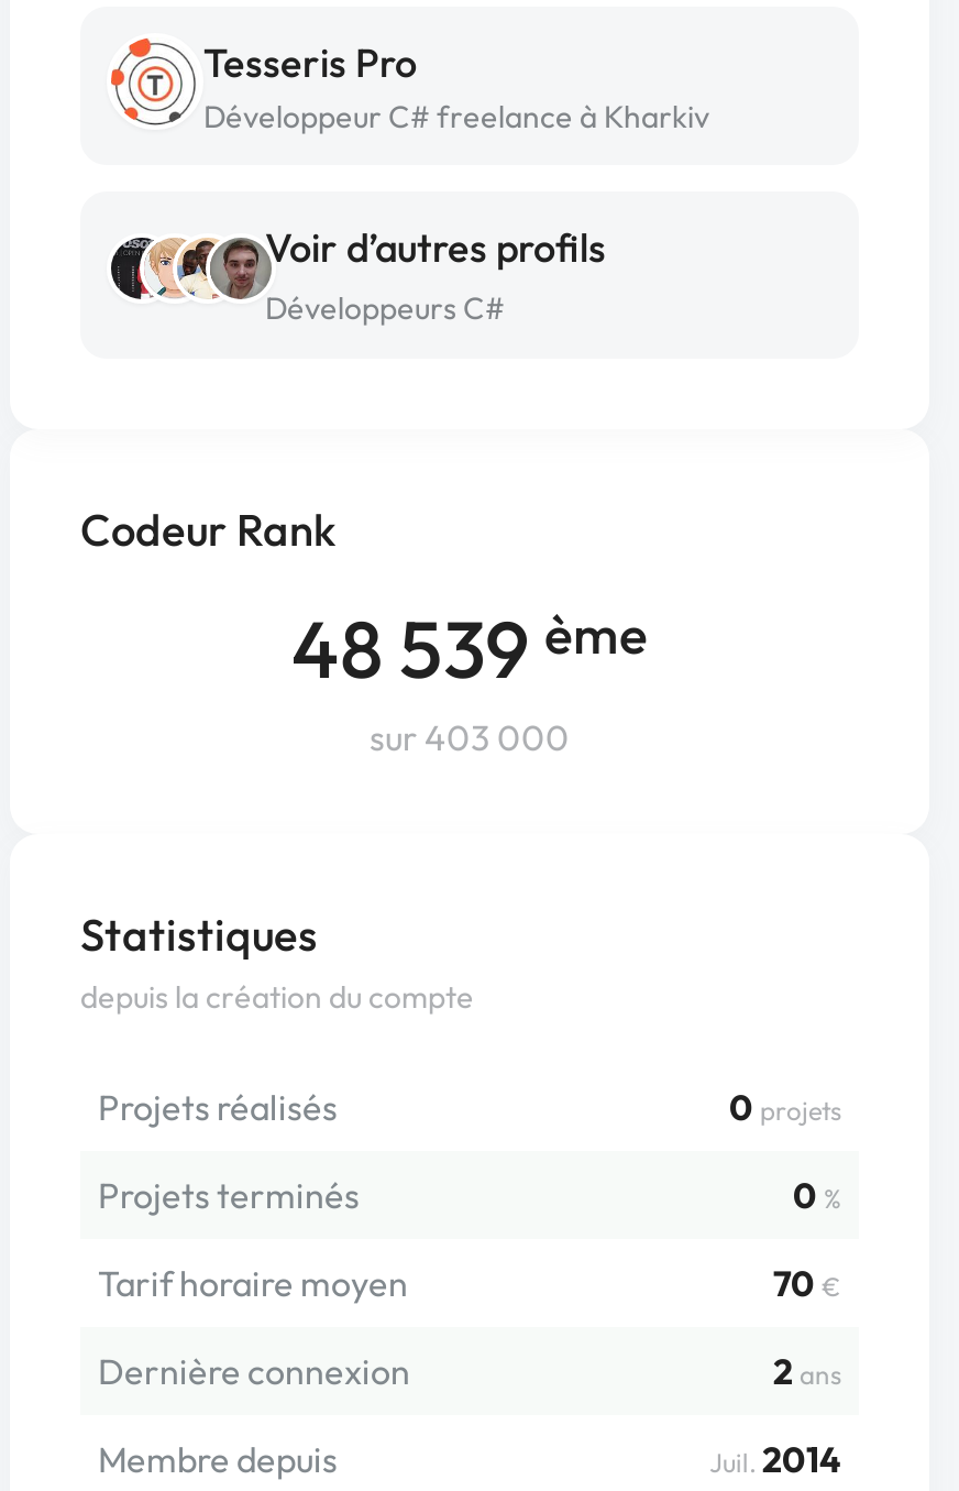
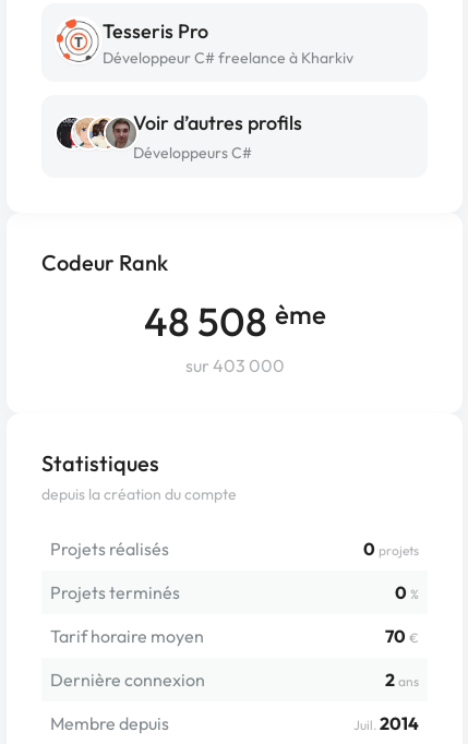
- 48 539 ème
+ 48 508 ème
